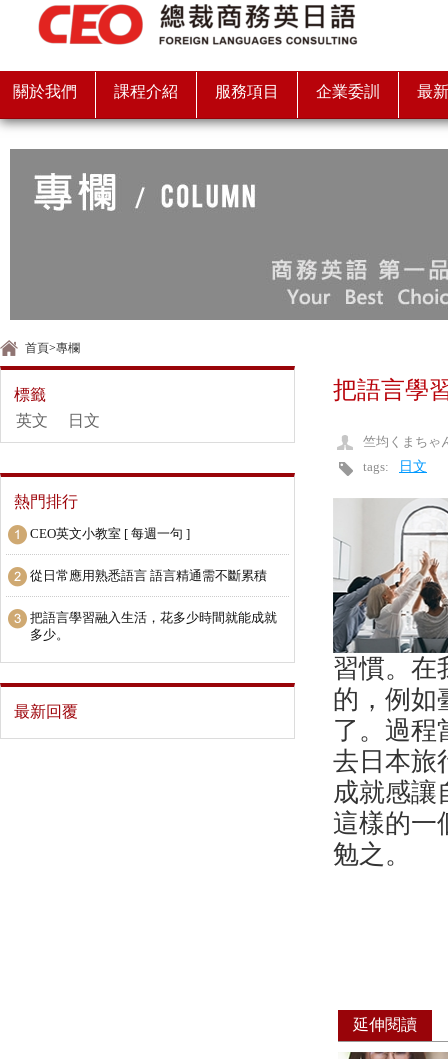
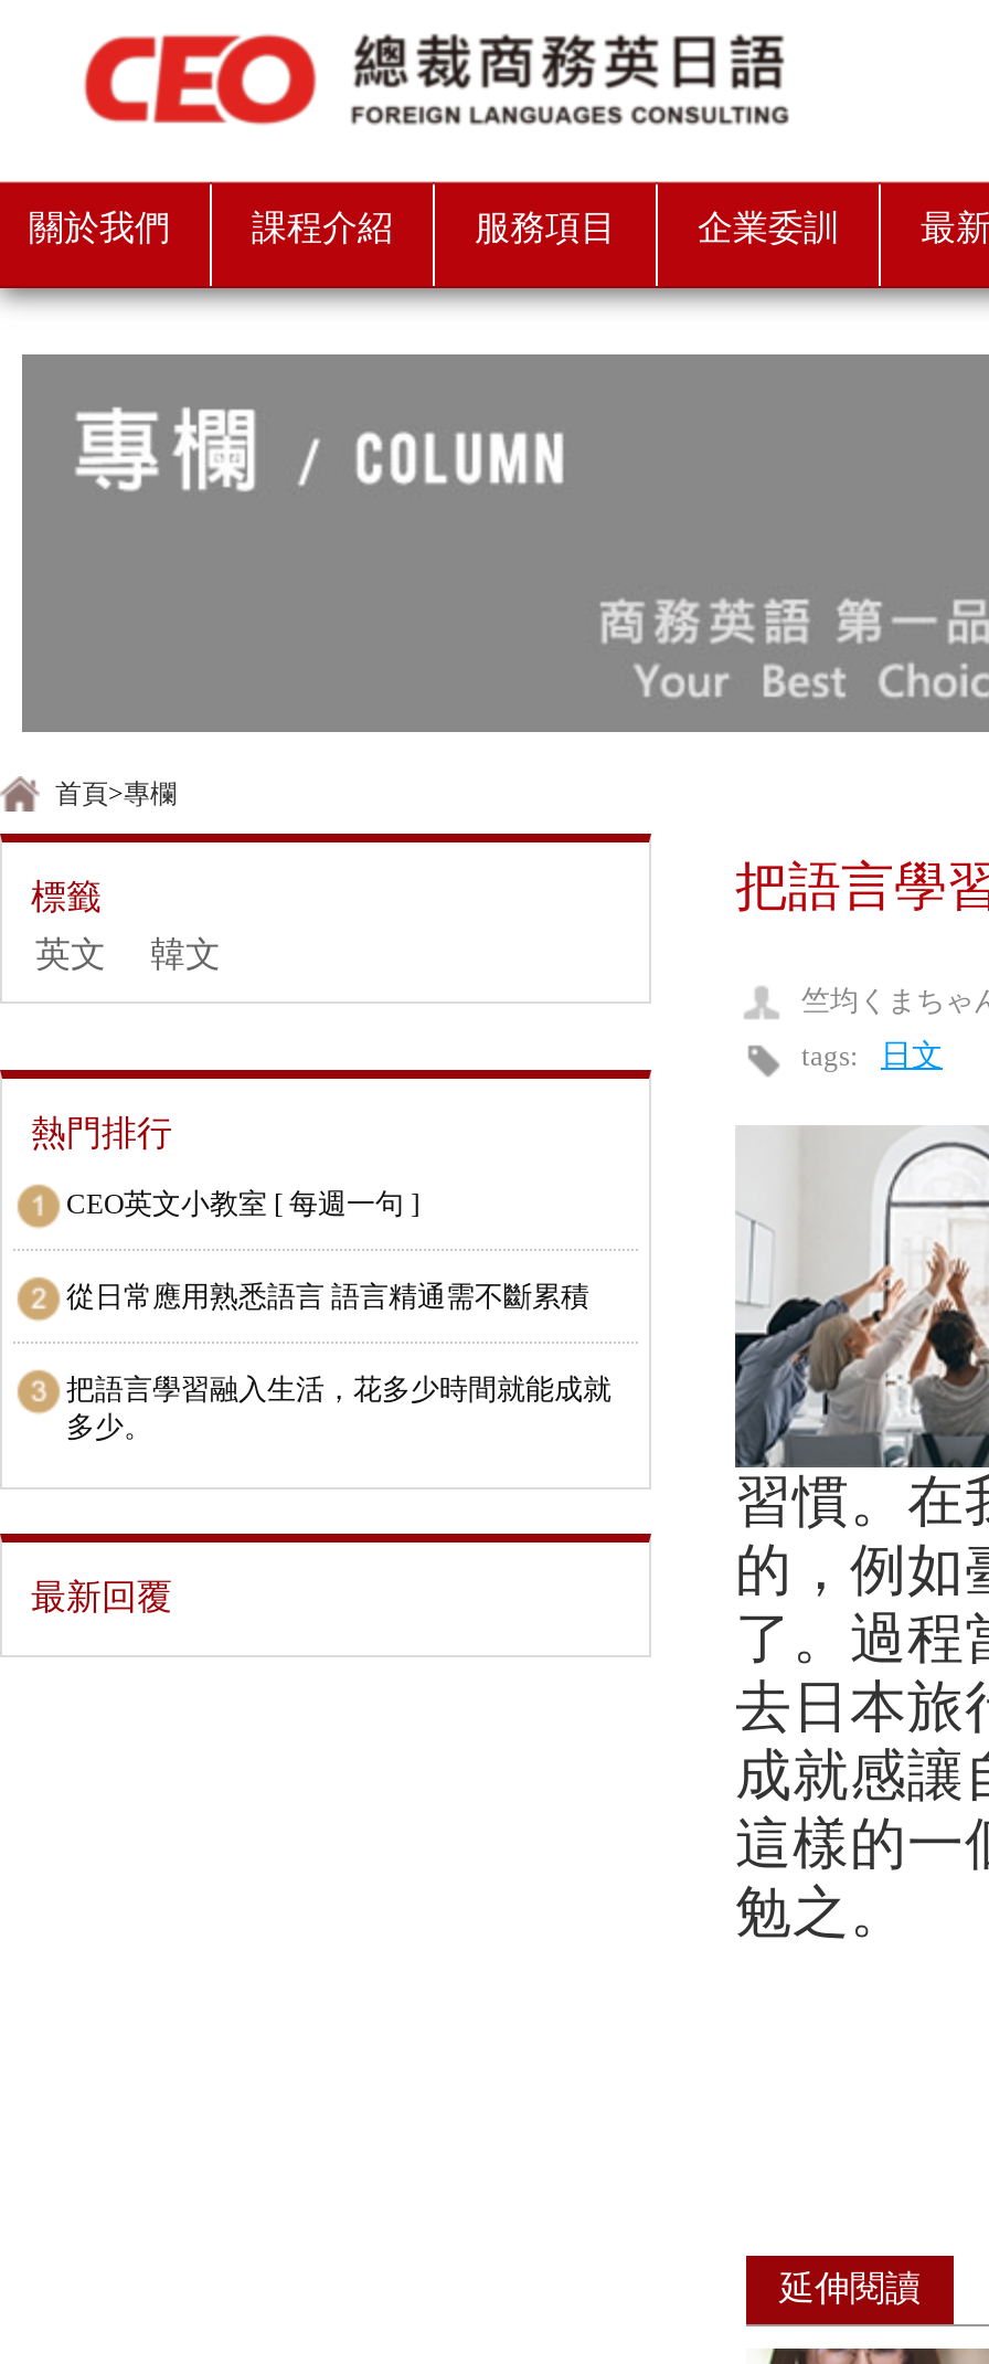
- 日文
+ 韓文
